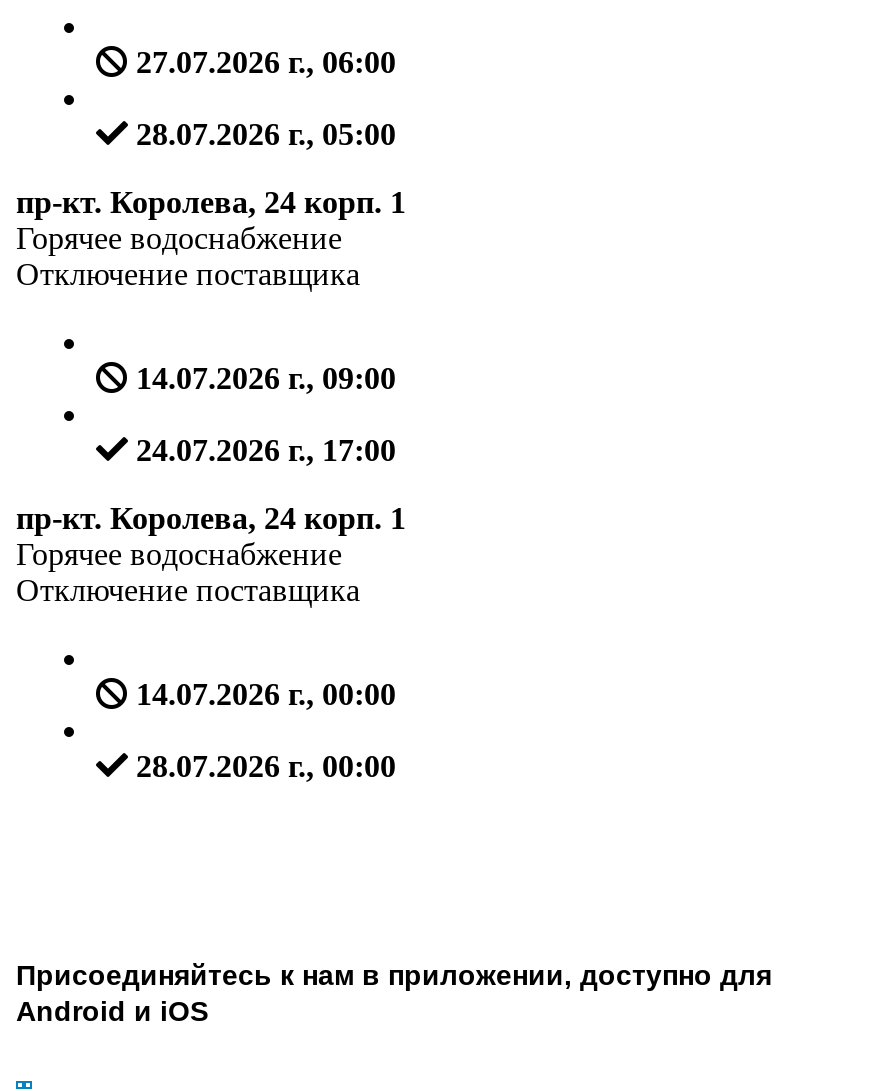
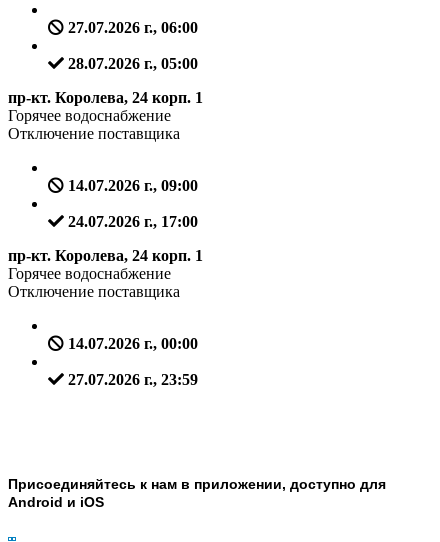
- 28.07.2026 г., 00:00
+ 27.07.2026 г., 23:59
